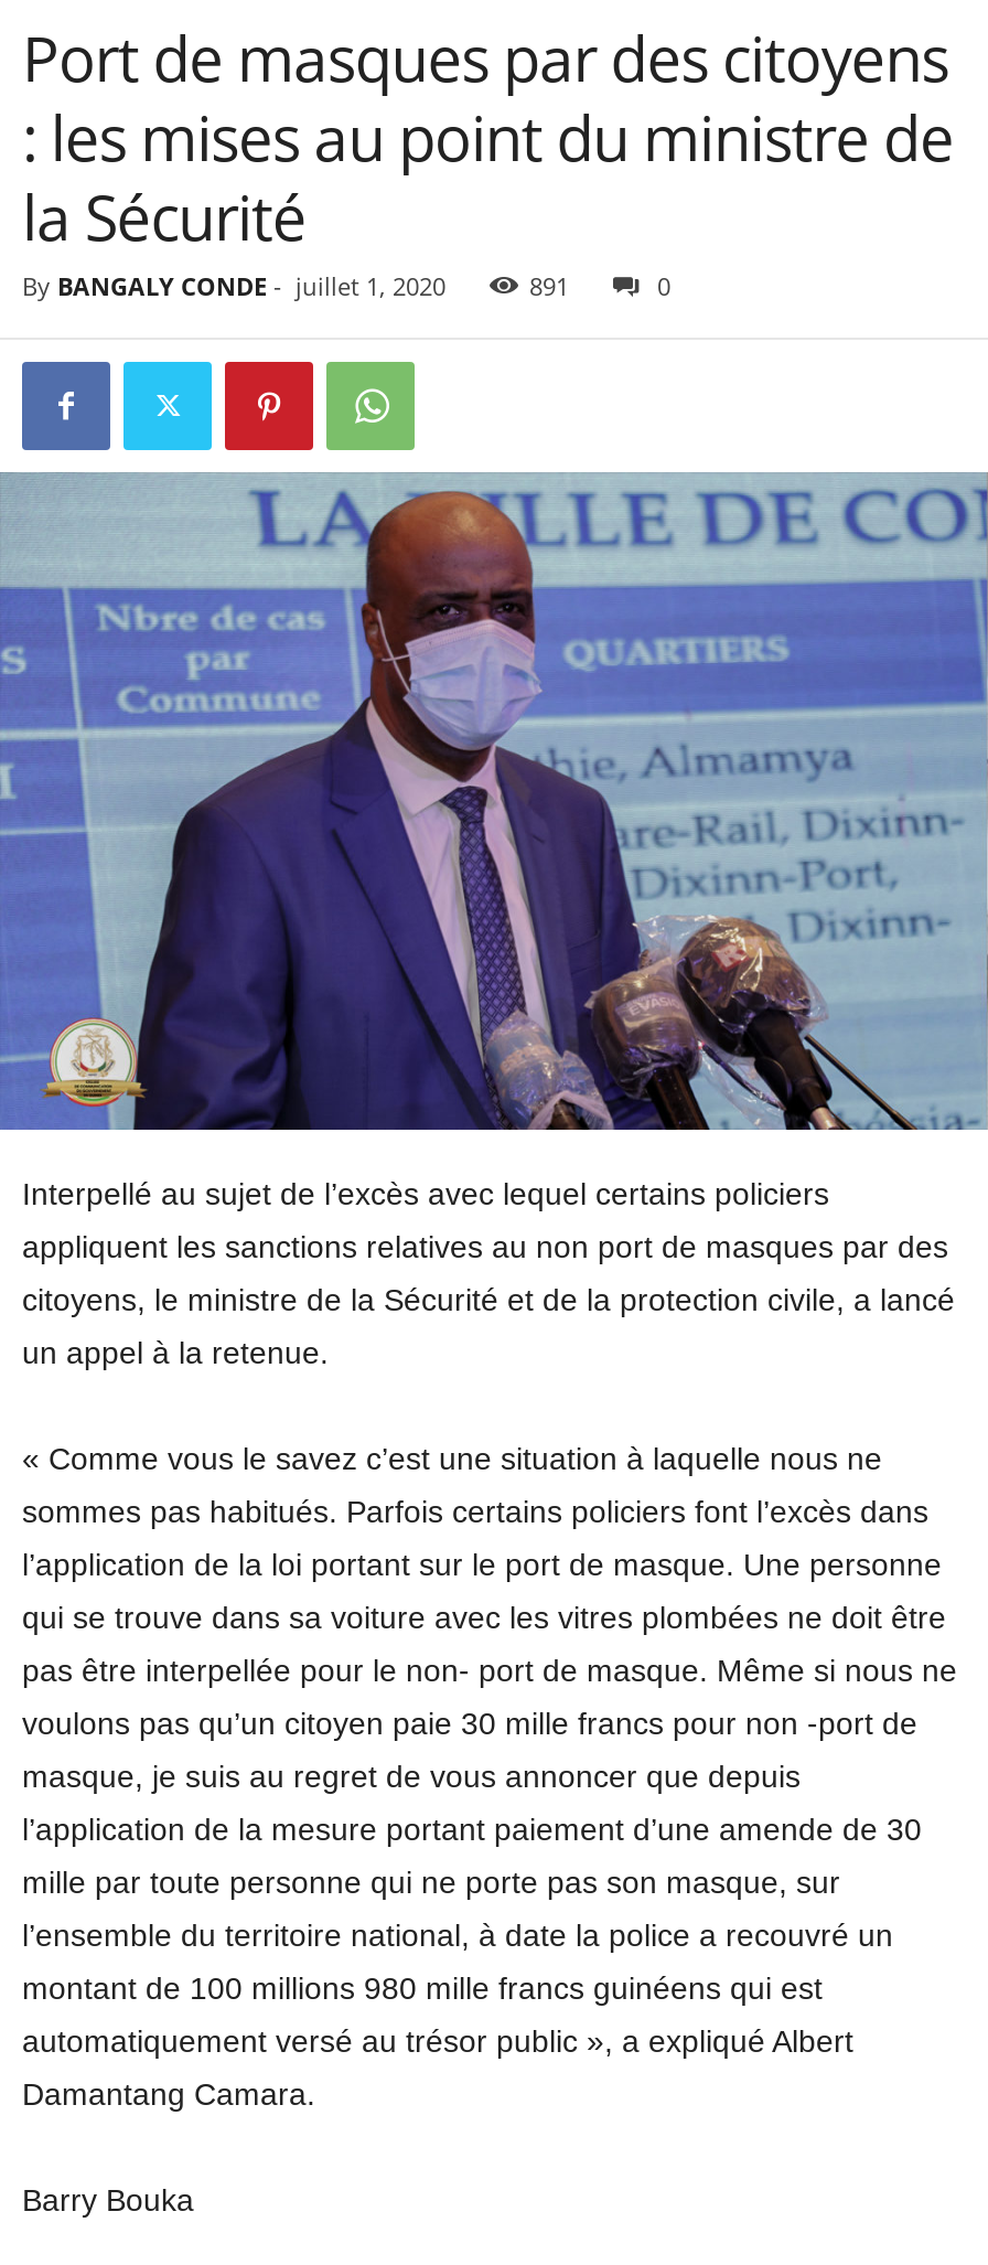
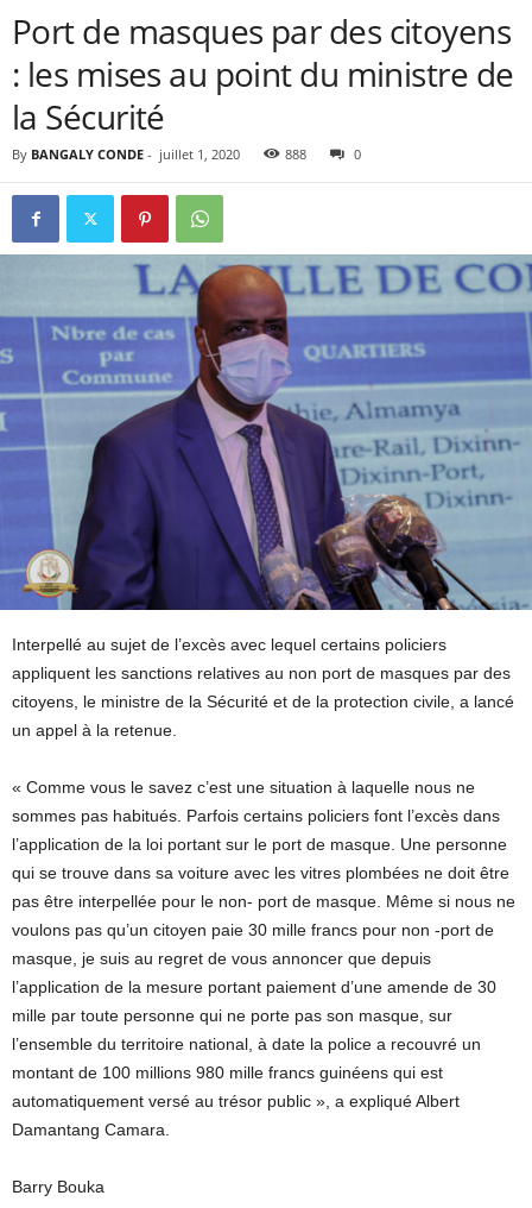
- 891
+ 888
